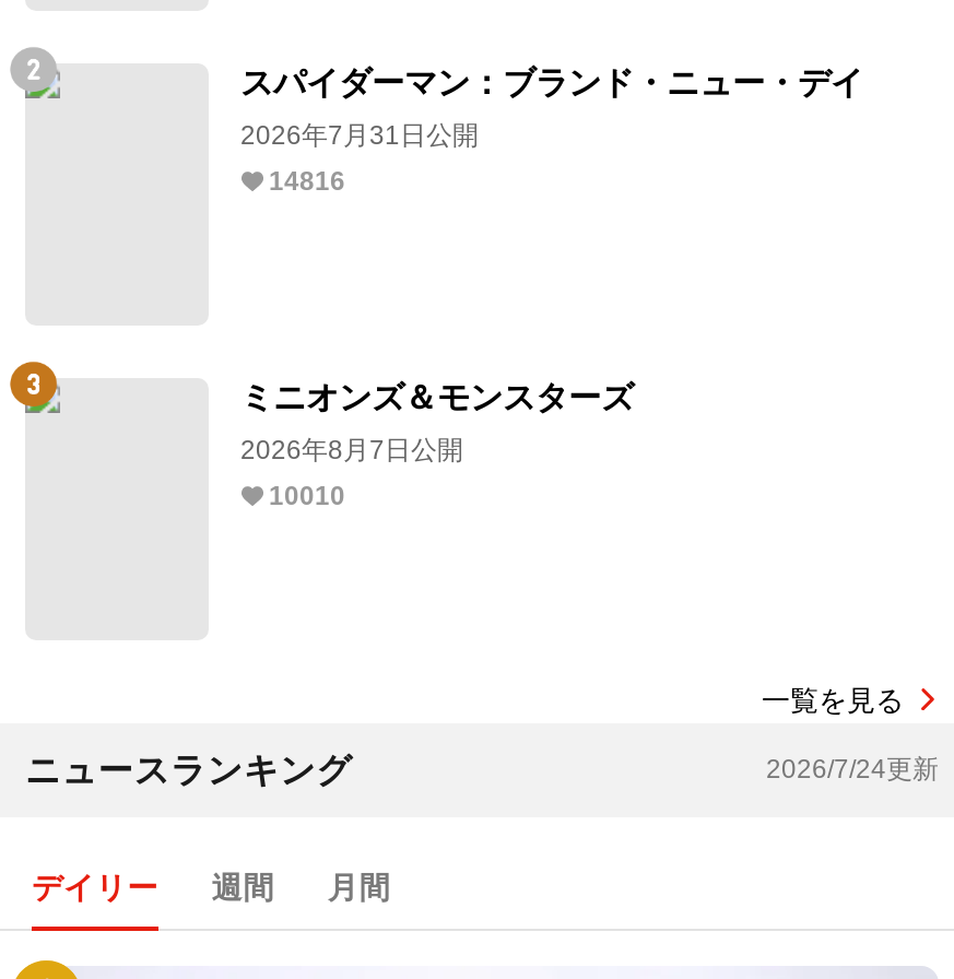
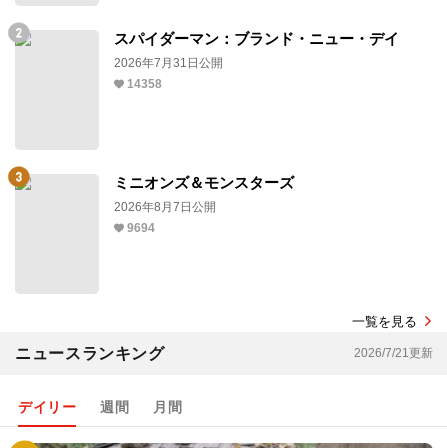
- 14816
+ 14358

- 10010
+ 9694

- 2026/7/24更新
+ 2026/7/21更新
